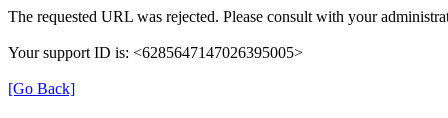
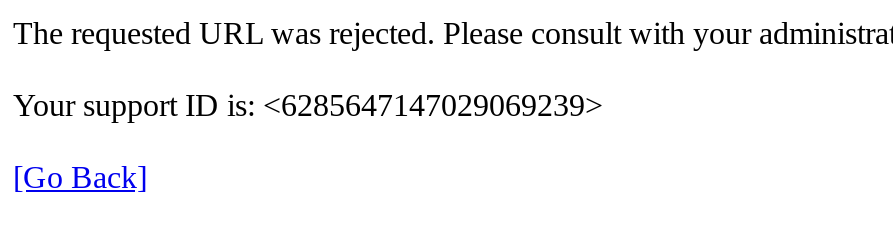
- Your support ID is: <6285647147026395005>
+ Your support ID is: <6285647147029069239>
